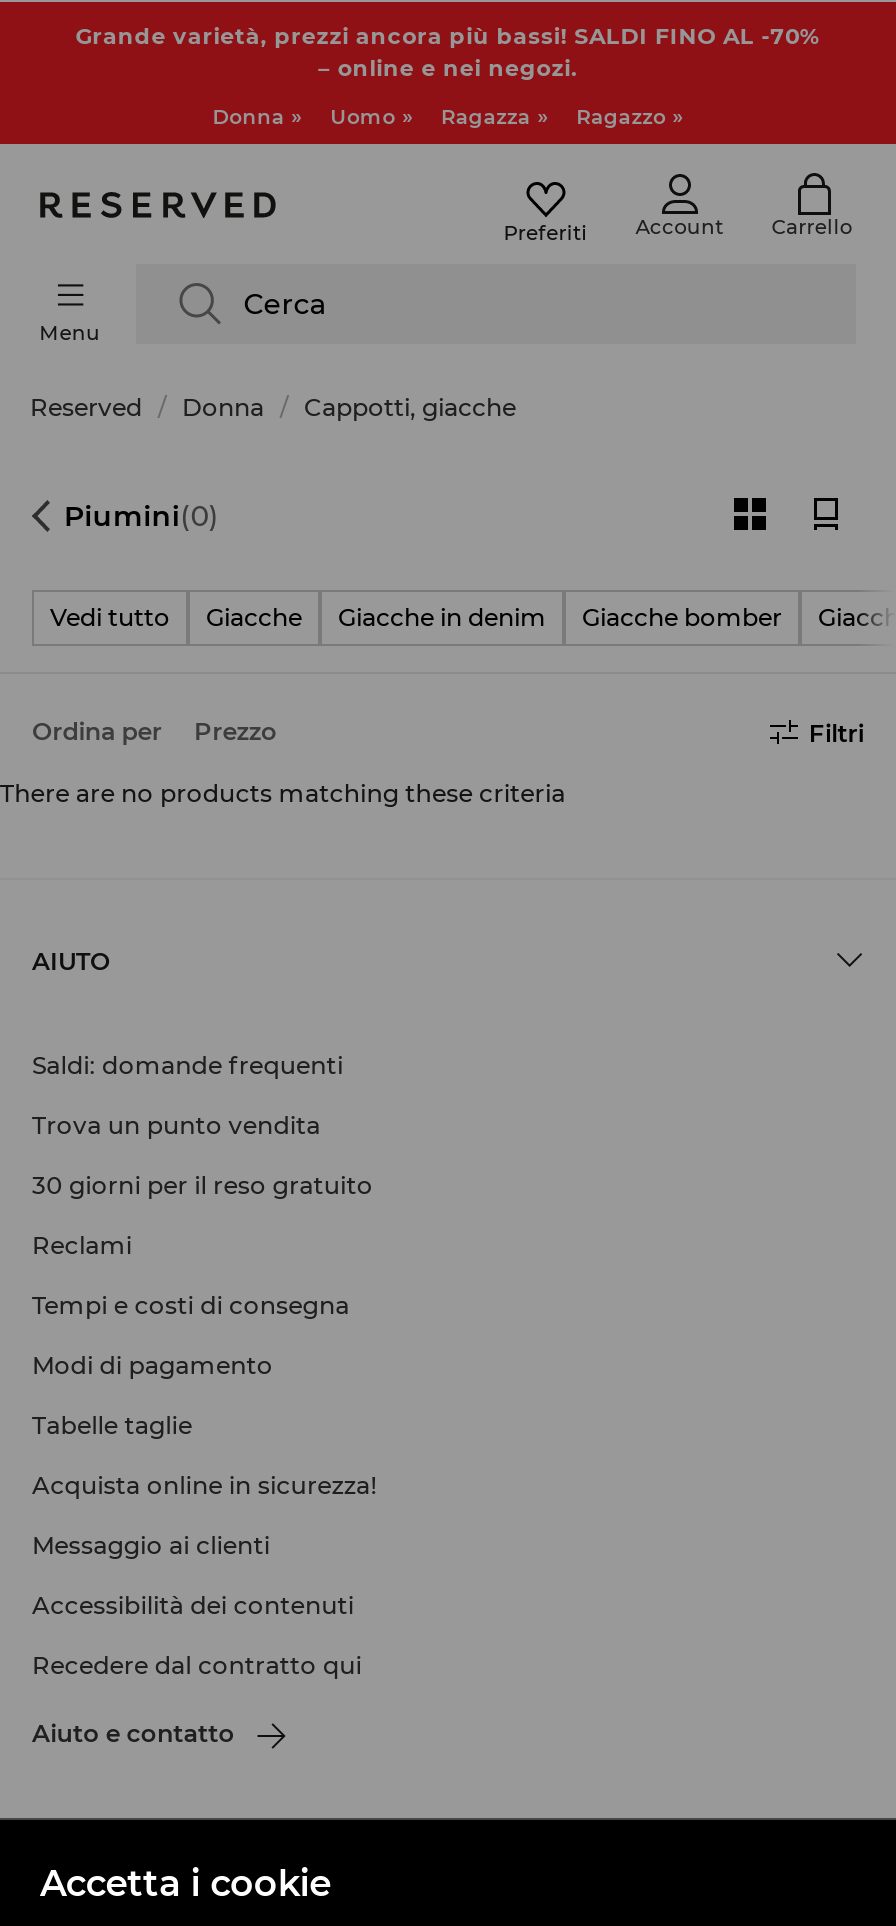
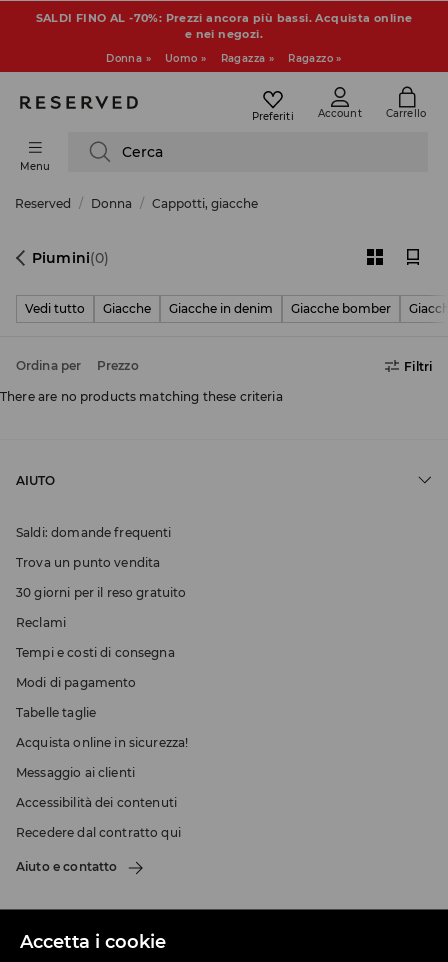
- Grande varietà, prezzi ancora più bassi! SALDI FINO AL -70%
- – online e nei negozi.
+ SALDI FINO AL -70%: Prezzi ancora più bassi. Acquista online
+ e nei negozi.
